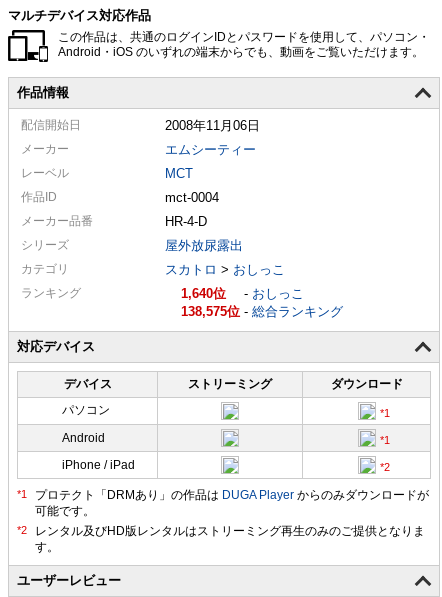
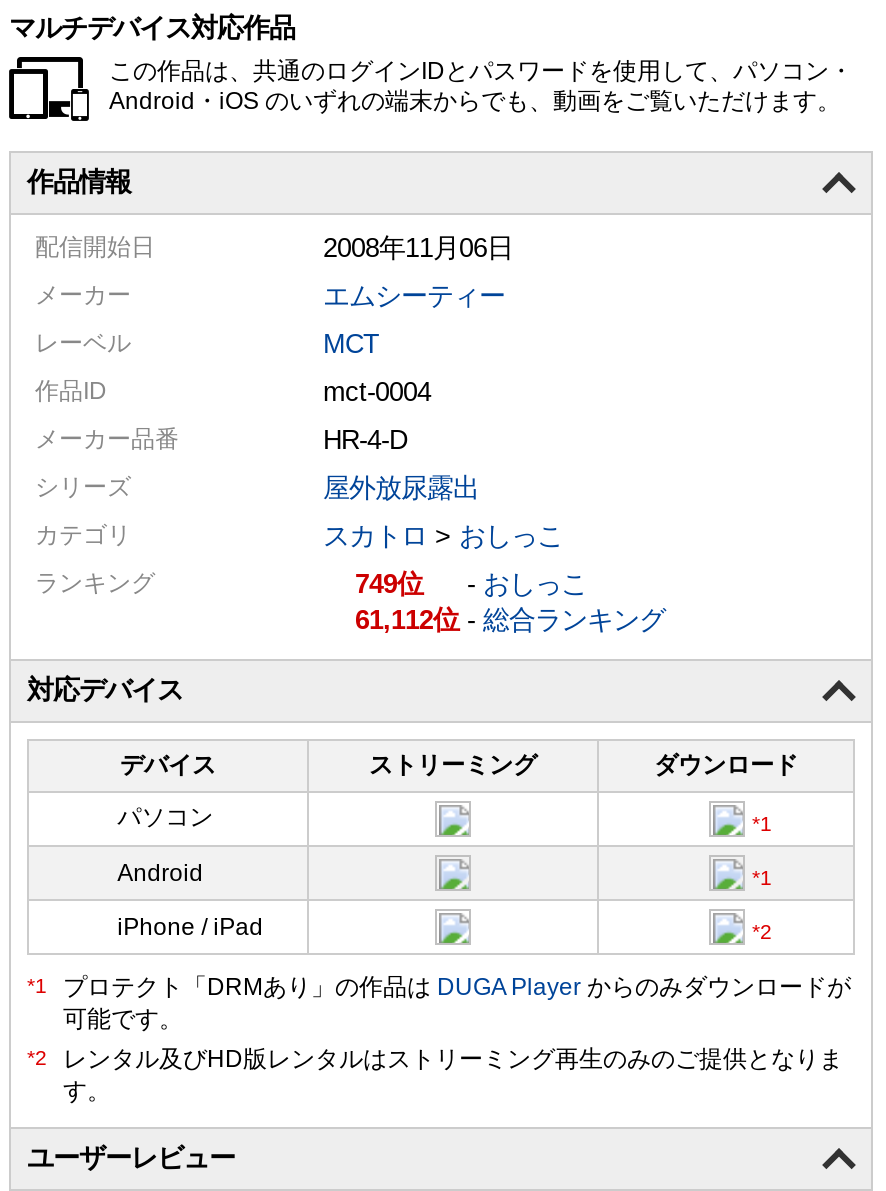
- 1,640
+ 749

- 138,575 -総合ランキング
+ 61,112 -総合ランキング
